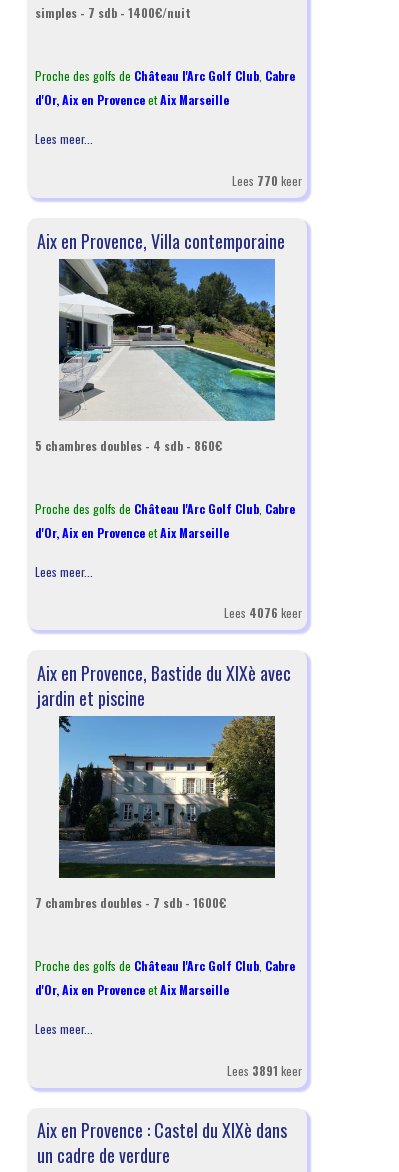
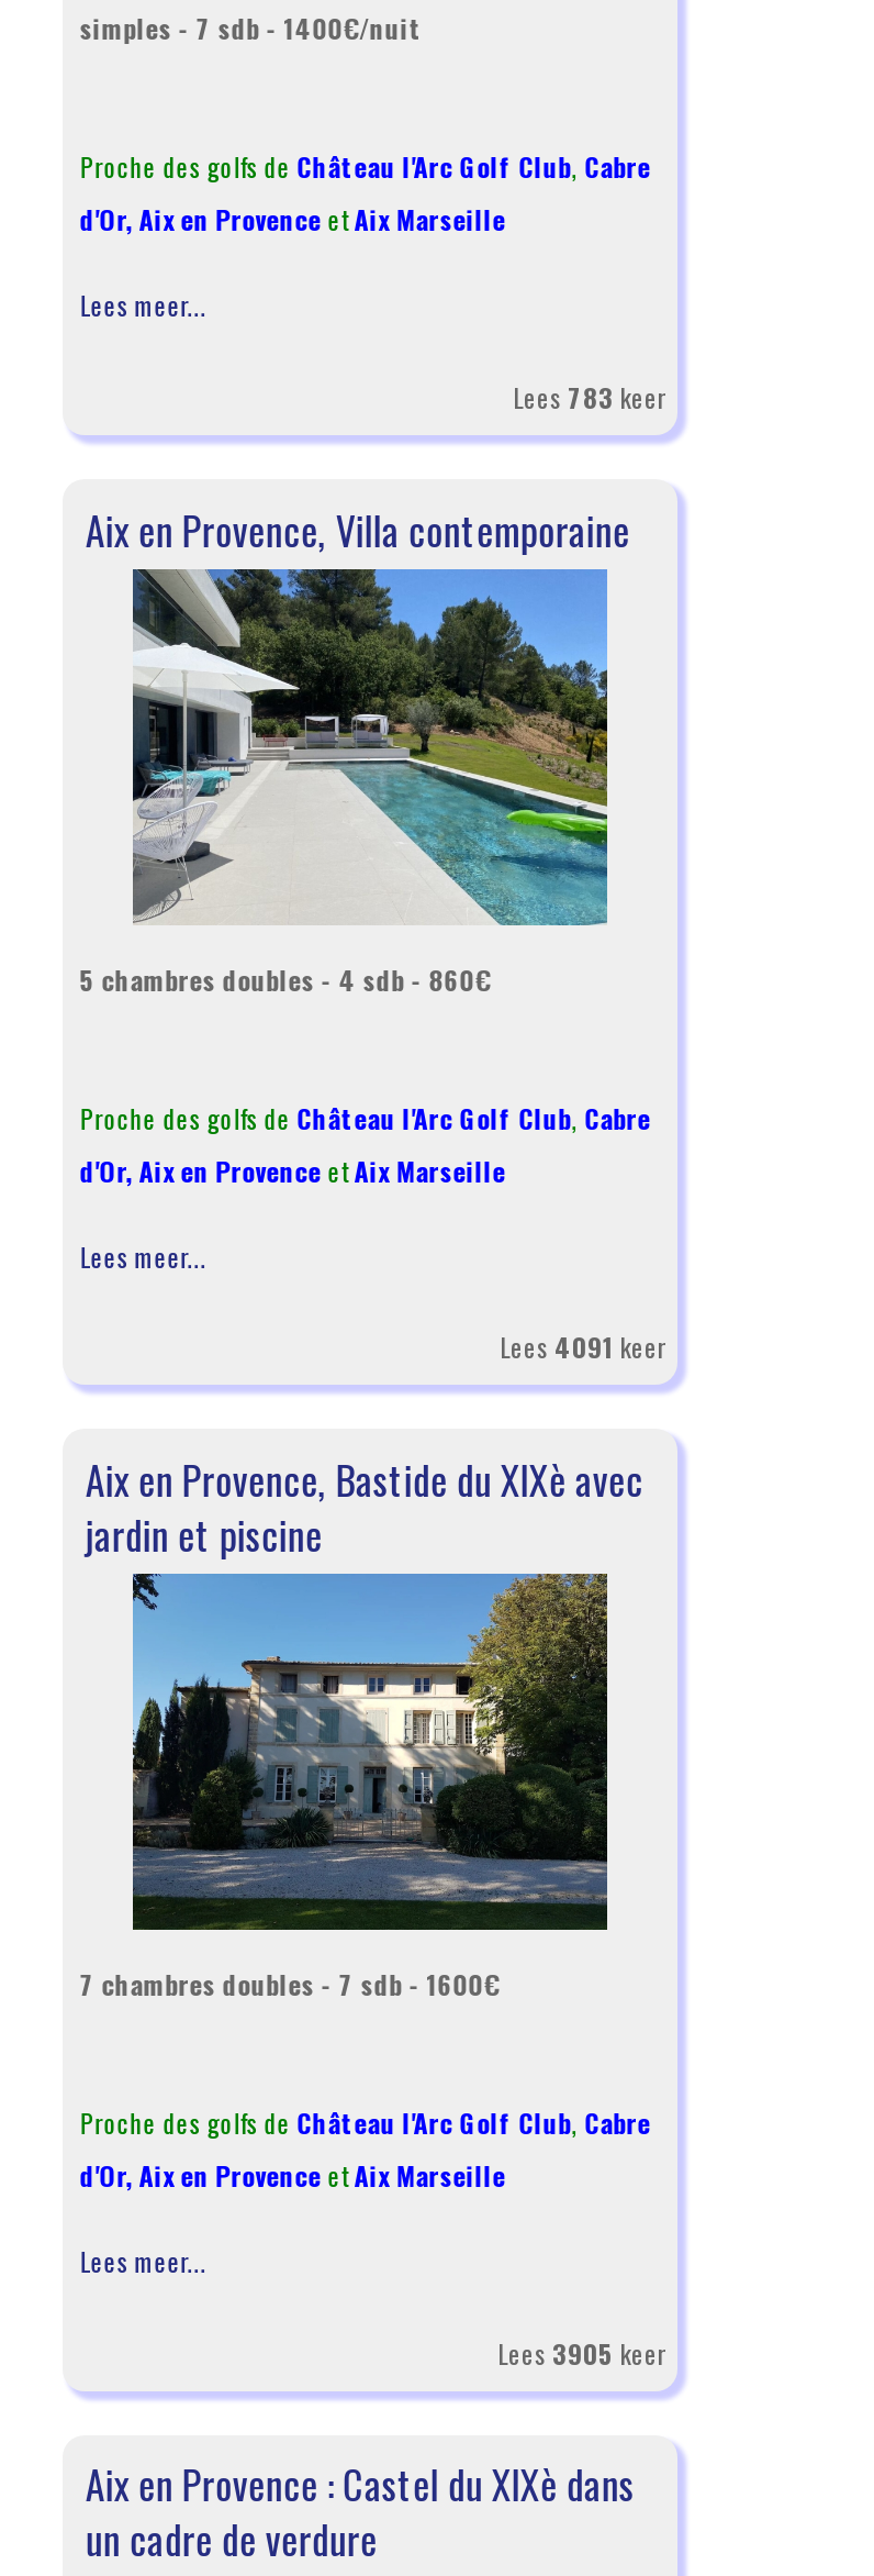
- Lees 770 keer
+ Lees 783 keer

- Lees 4076 keer
+ Lees 4091 keer

- Lees 3891 keer
+ Lees 3905 keer
